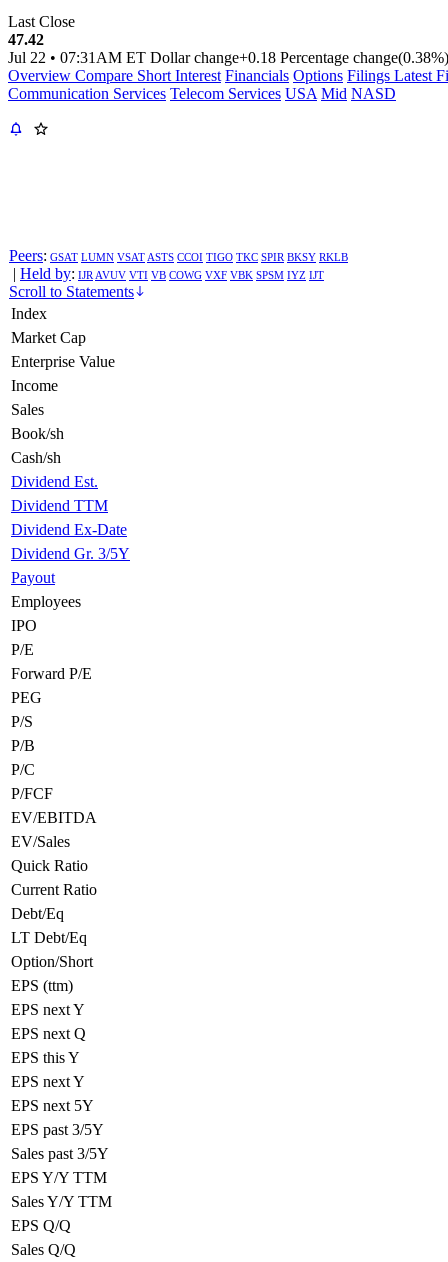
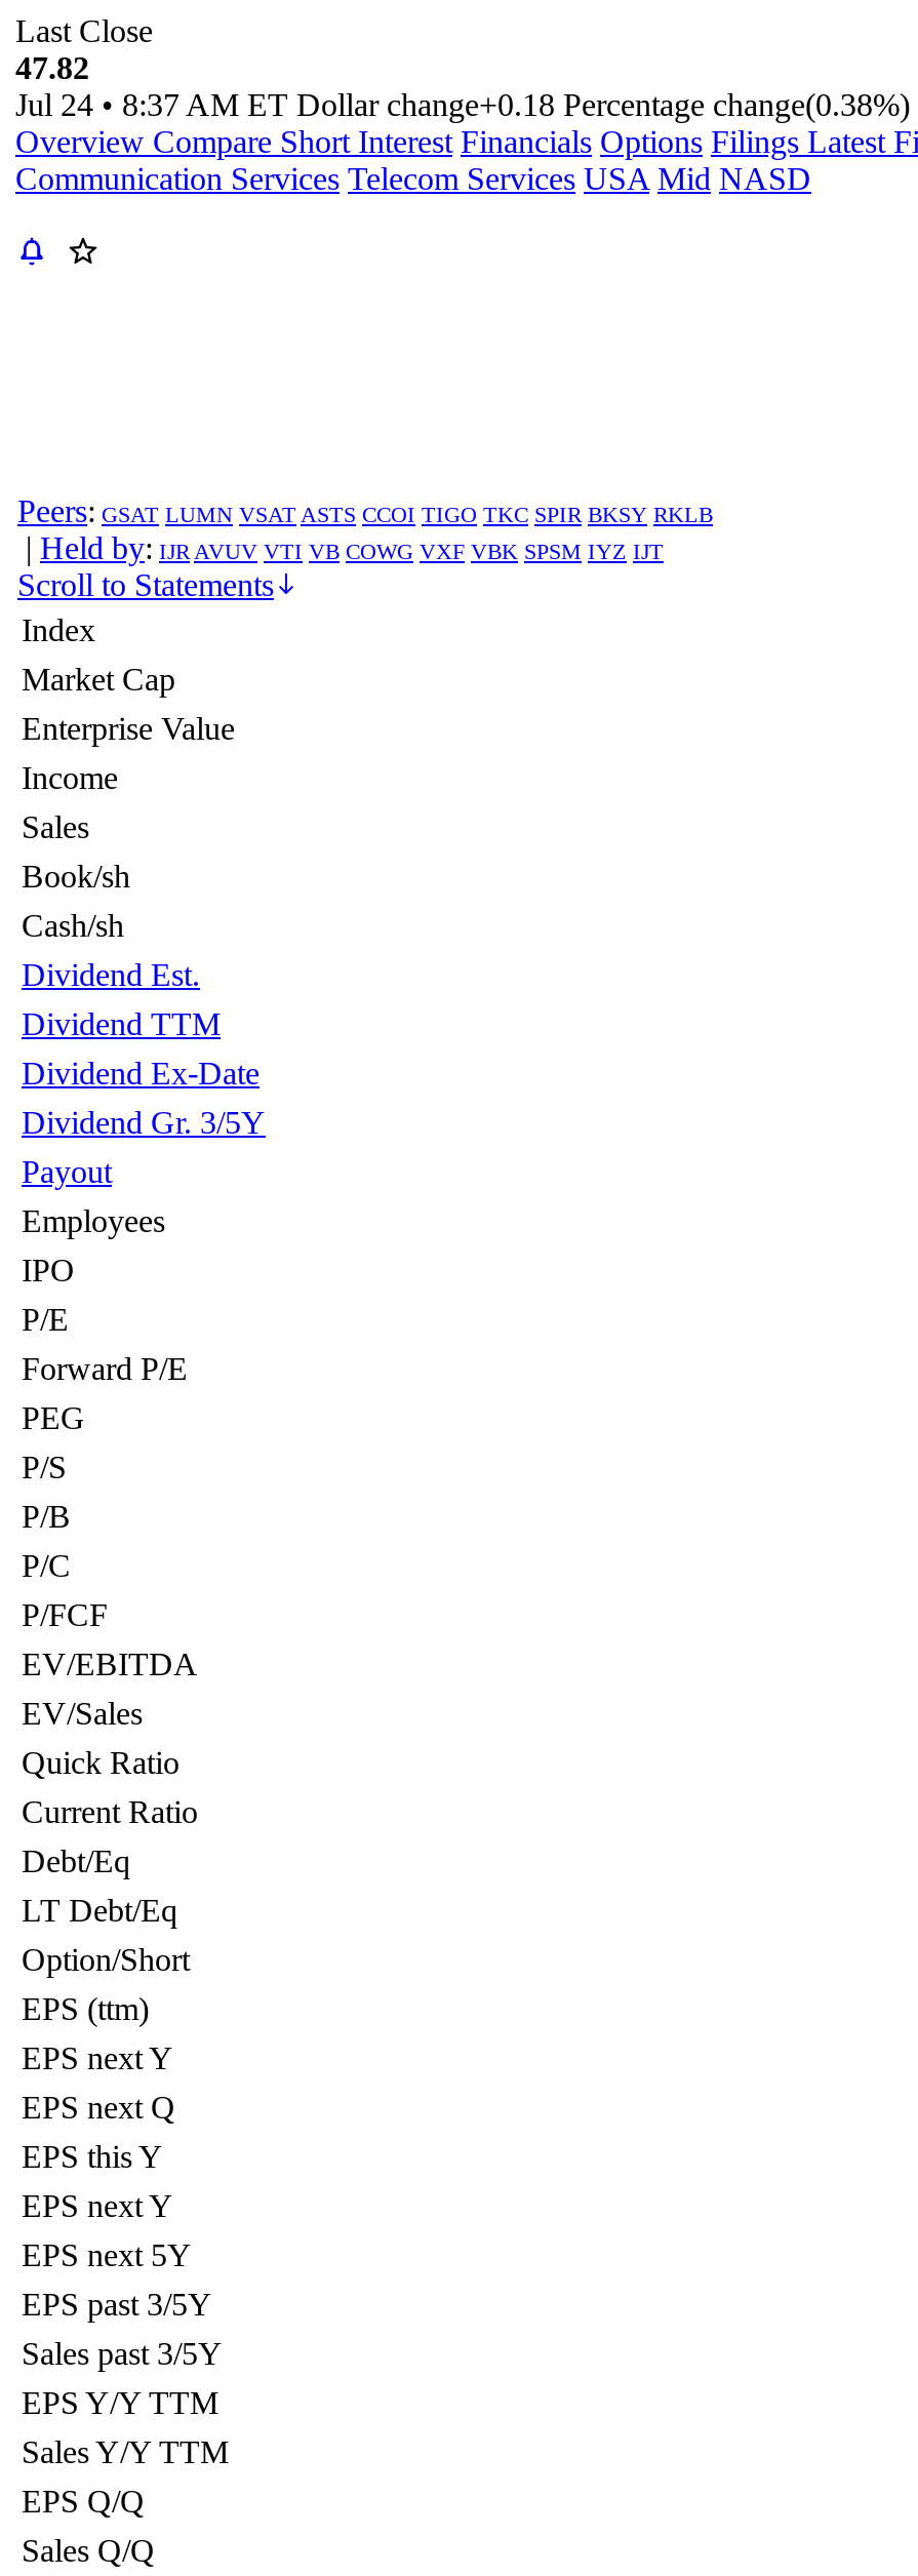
- 47.42
- Jul 22 • 07:31AM ET Dollar change+0.18 Percentage change(0.38%)
+ 47.82
+ Jul 24 • 8:37 AM ET Dollar change+0.18 Percentage change(0.38%)
